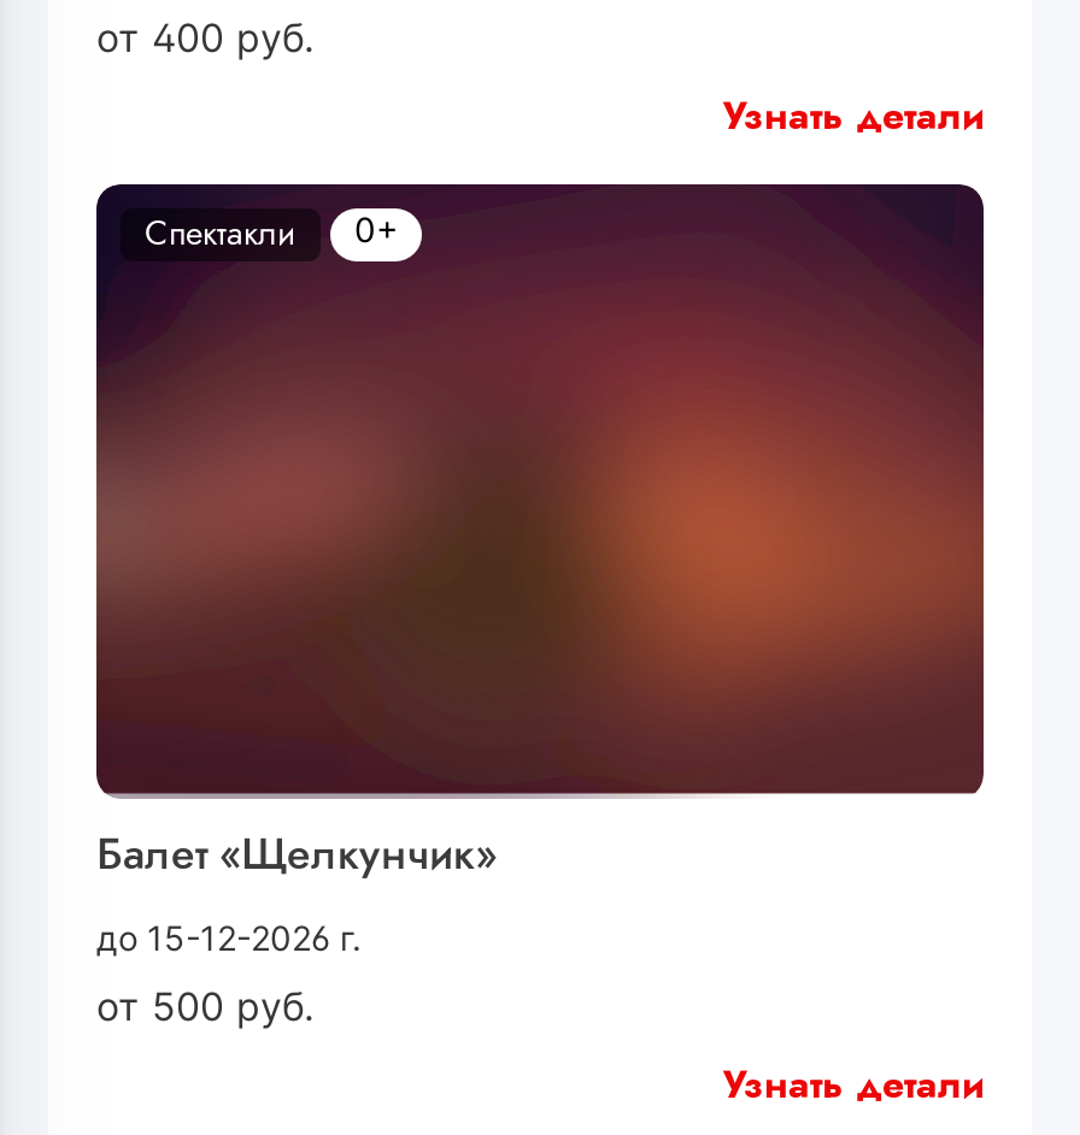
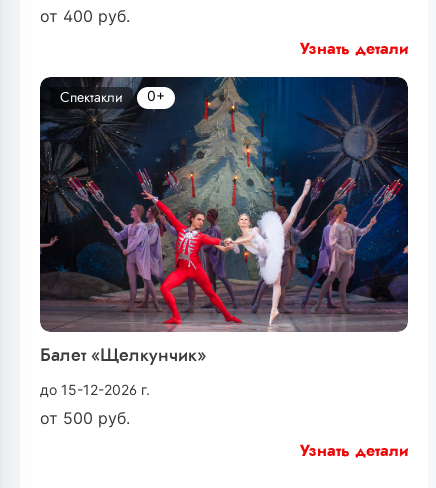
- [image]
+ [image]
